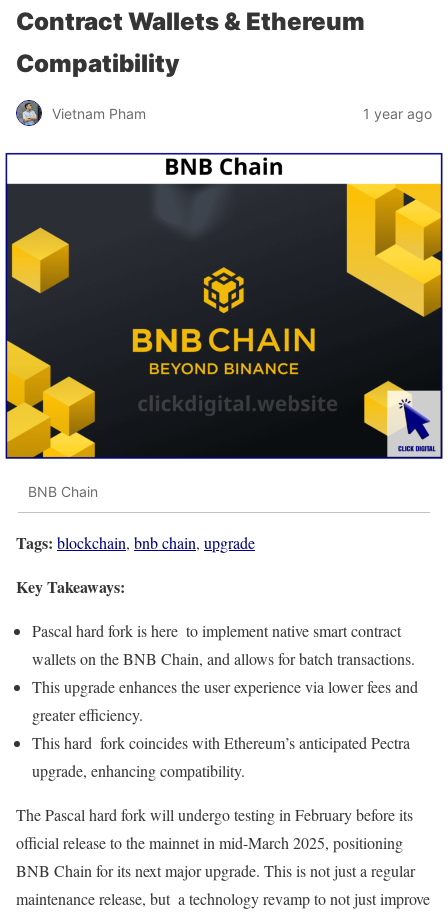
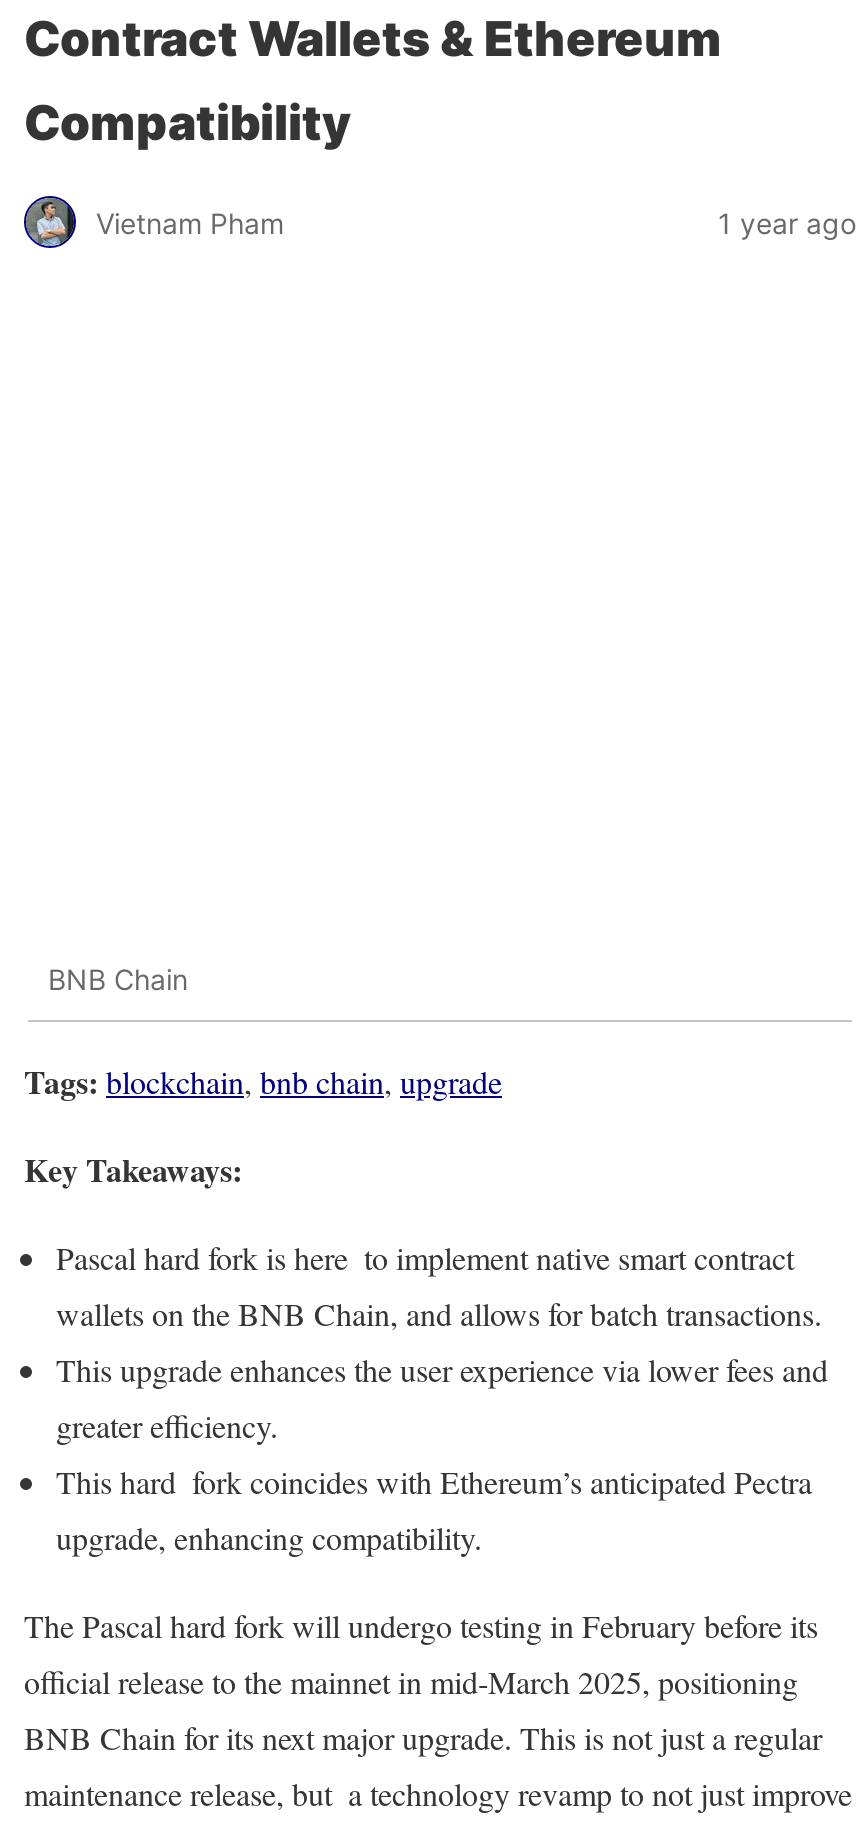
- [image]
